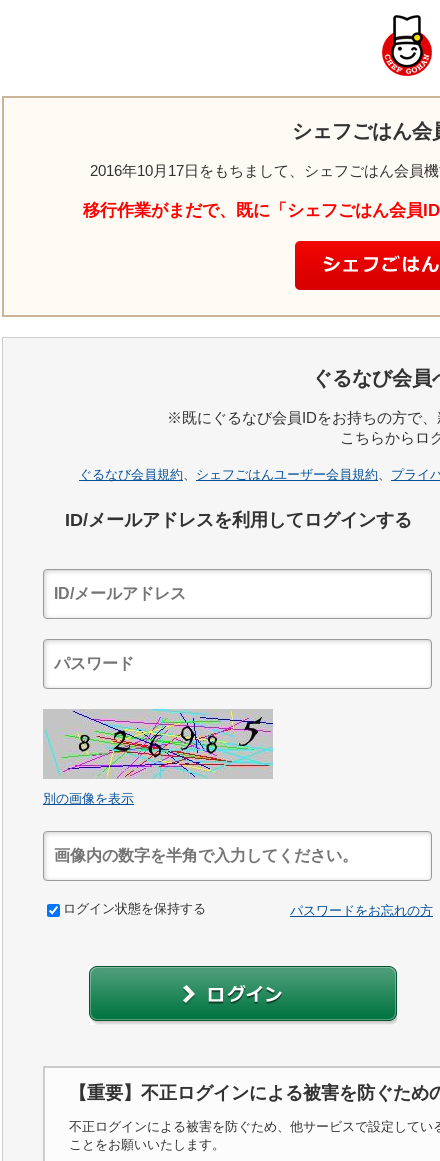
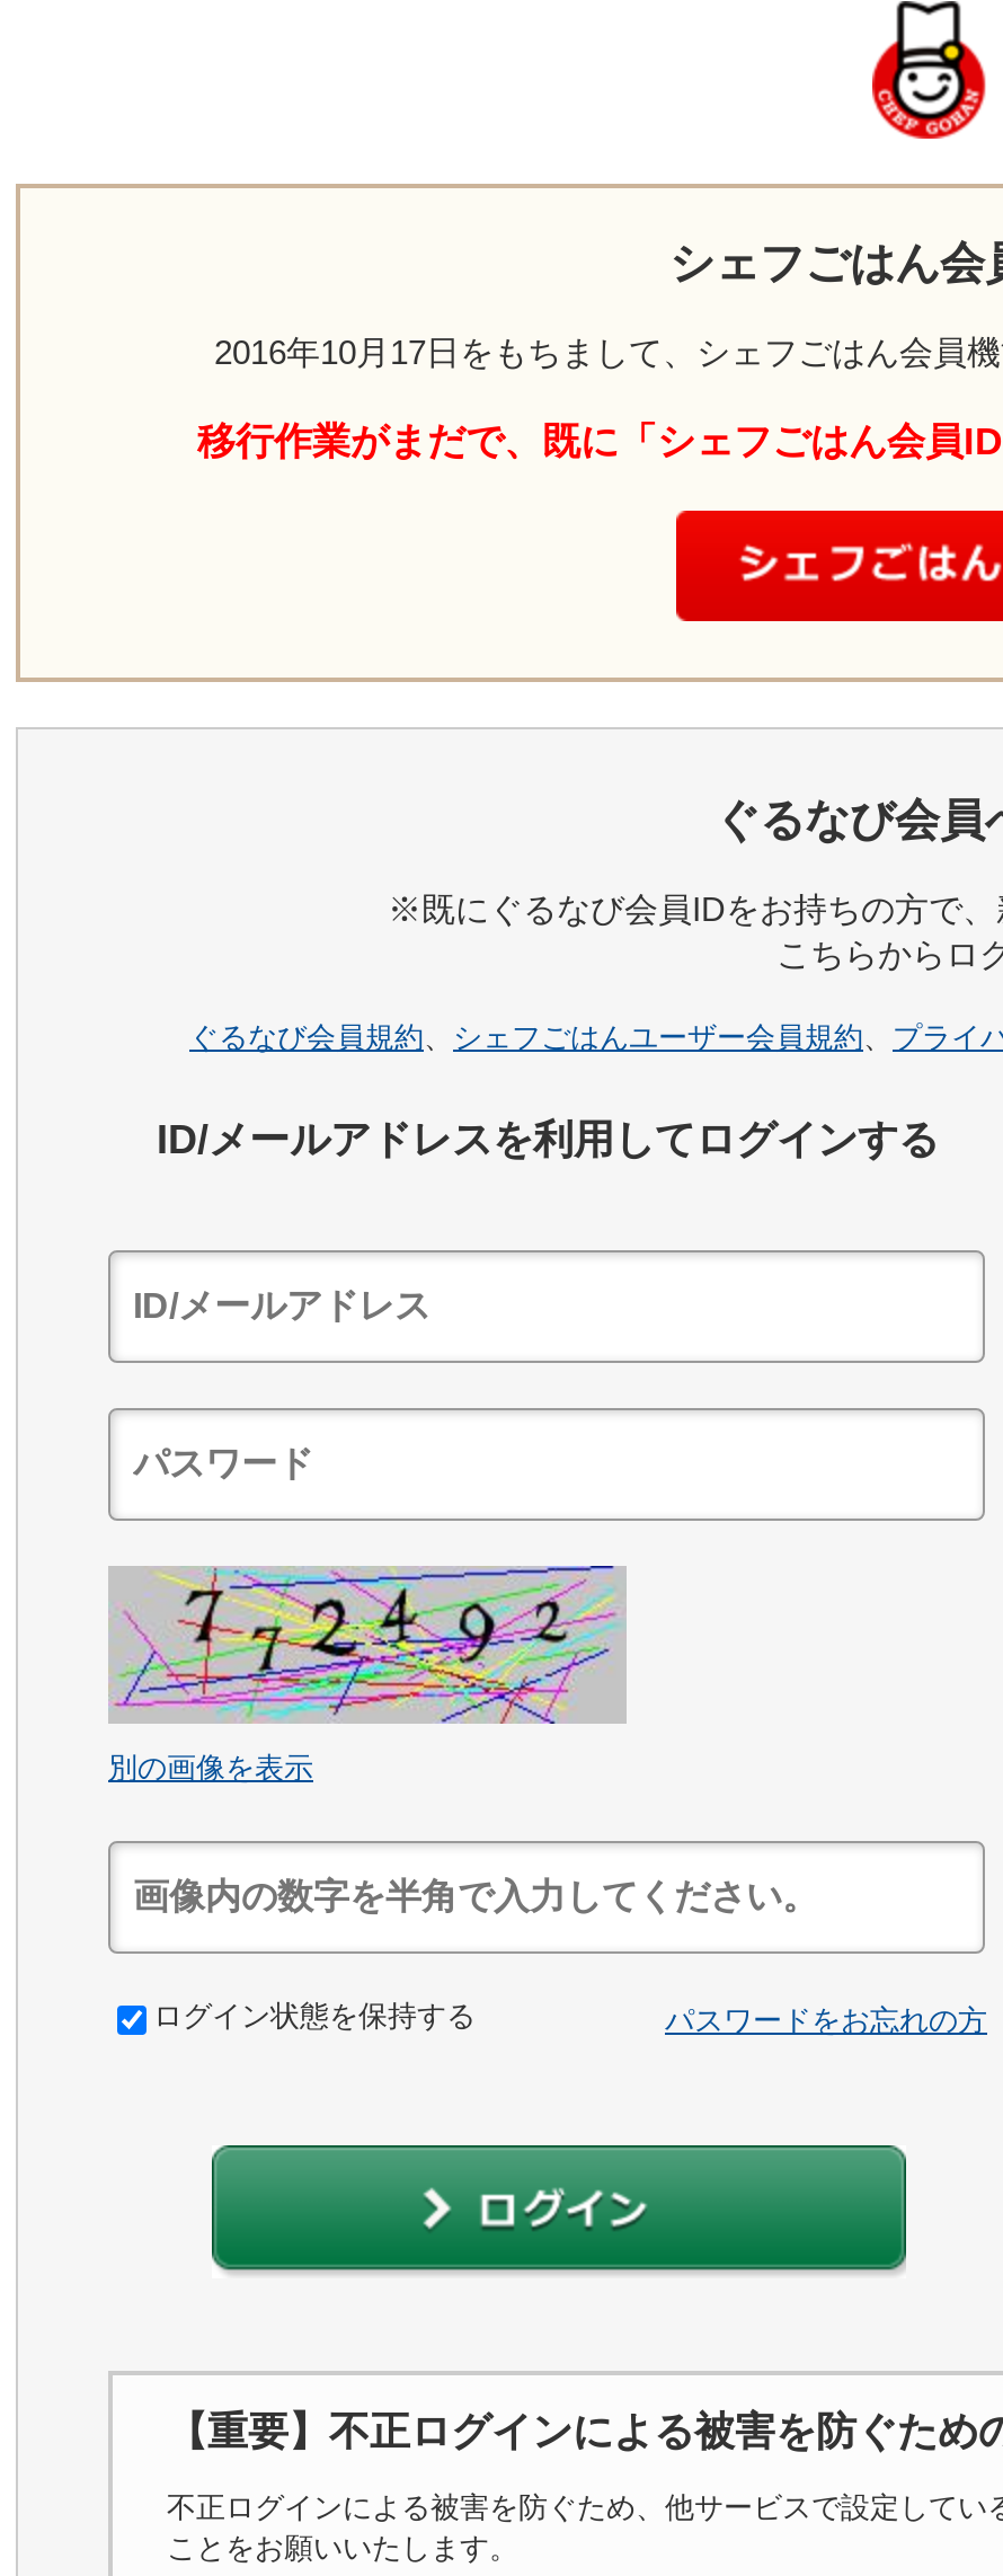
- [image]
+ [image]
